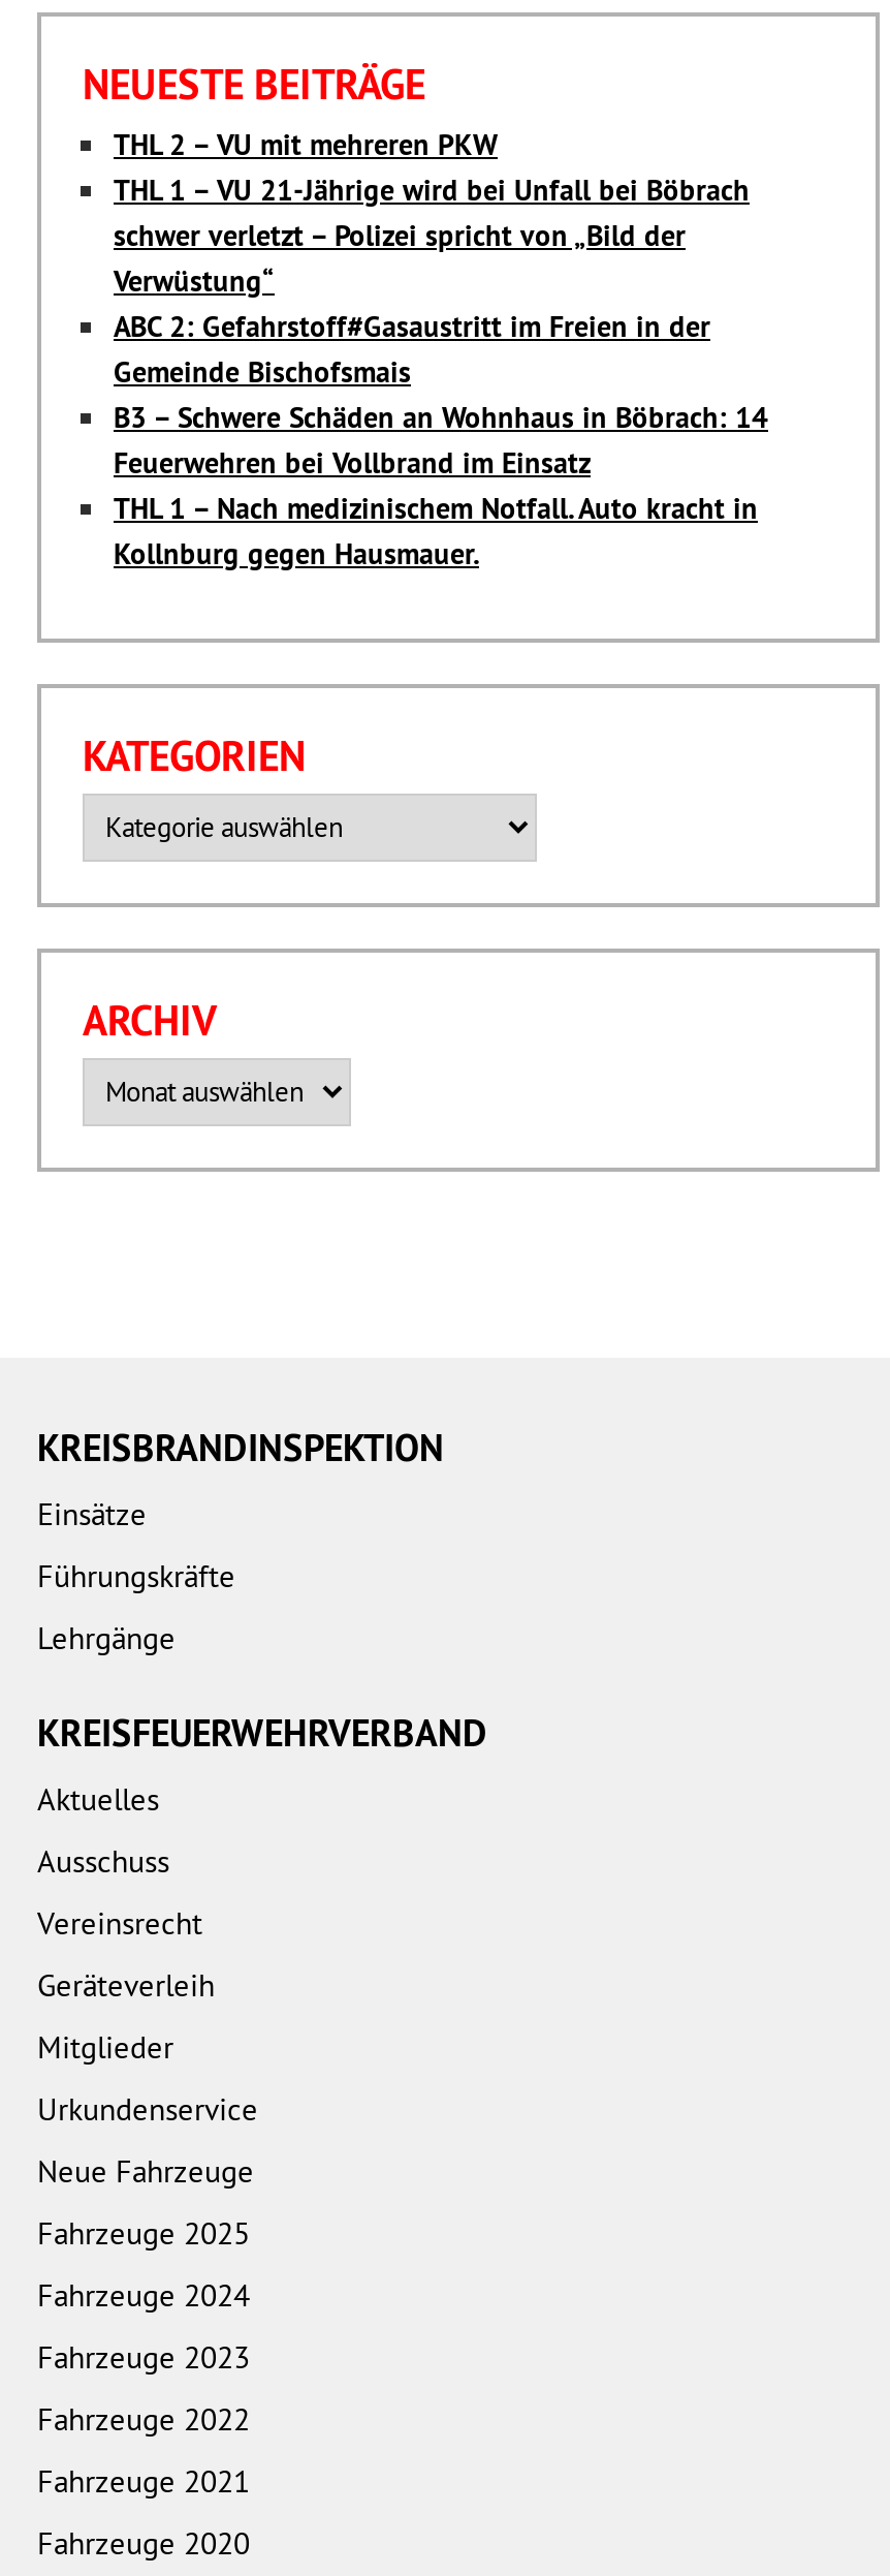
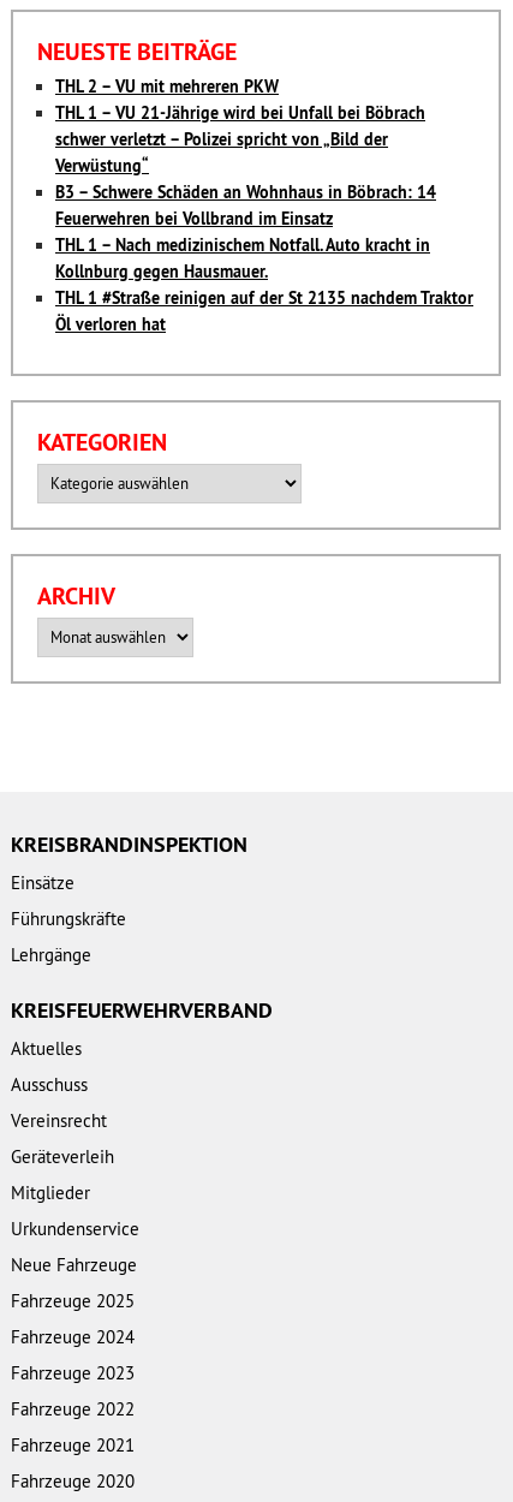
- ABC 2: Gefahrstoff#Gasaustritt im Freien in der
- Gemeinde Bischofsmais

moved up: B3 – Schwere Schäden an Wohnhaus in Böbrach: 14 | Feuerwehren bei Vollbrand im Einsatz | THL 1 – Nach medizinischem Notfall. Auto kracht in | Kollnburg gegen Hausmauer.

+ THL 1 #Straße reinigen auf der St 2135 nachdem Traktor
+ Öl verloren hat
